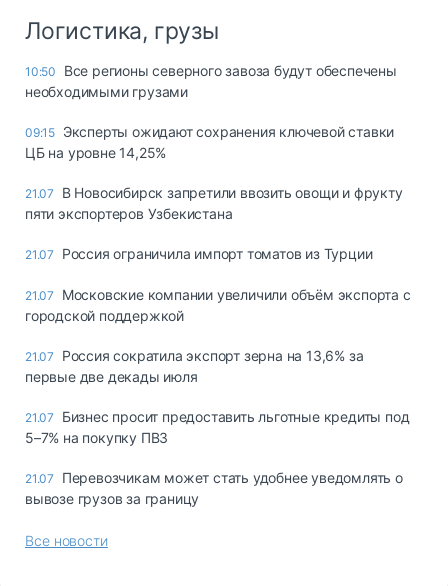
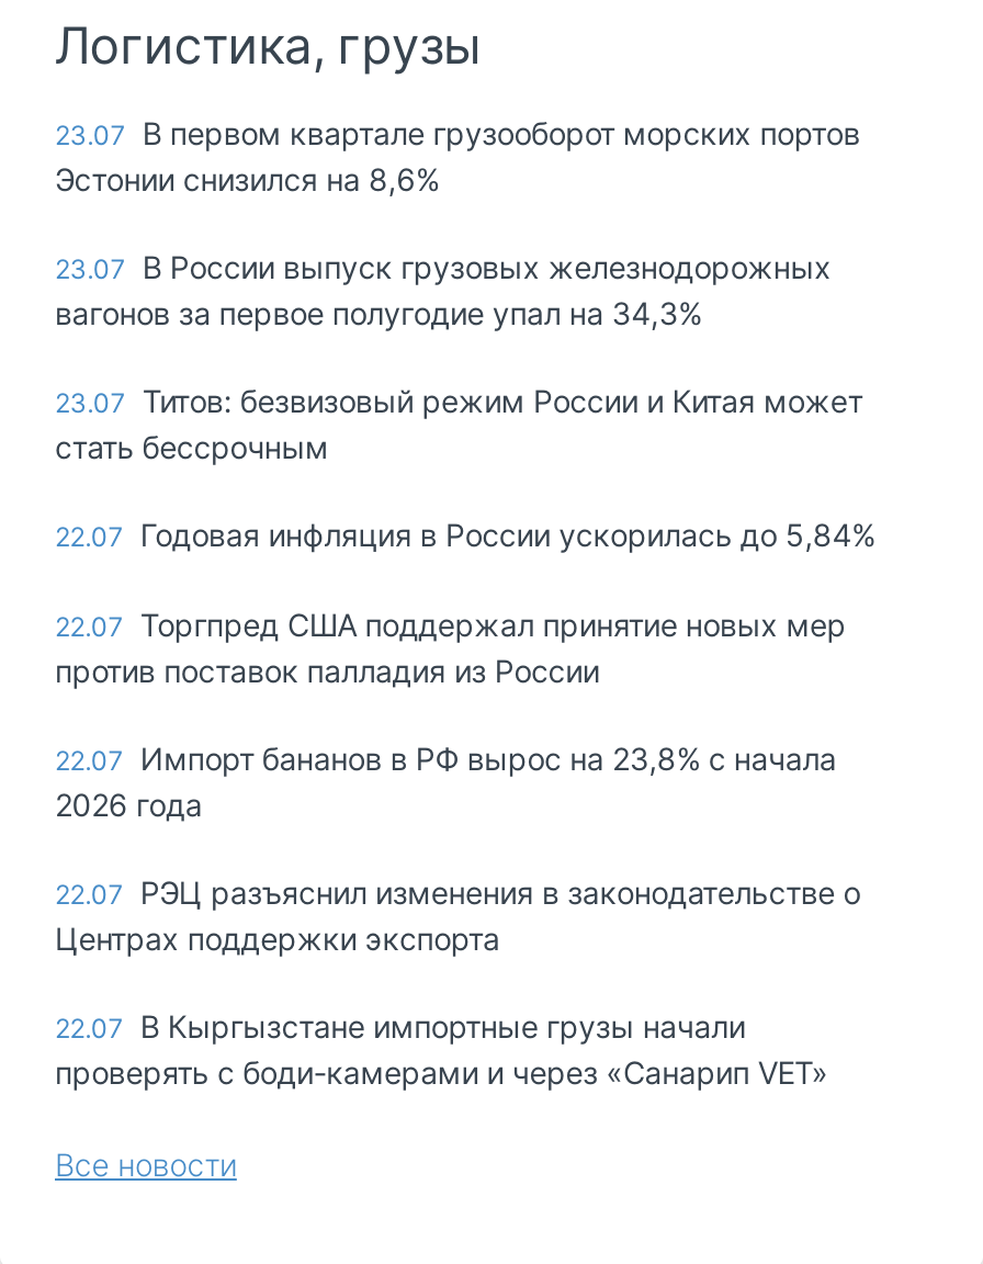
- 10:50 Все регионы северного завоза будут обеспечены
- необходимыми грузами
+ 23.07 В первом квартале грузооборот морских портов
+ Эстонии снизился на 8,6%

- 09:15 Эксперты ожидают сохранения ключевой ставки
- ЦБ на уровне 14,25%
+ 23.07 В России выпуск грузовых железнодорожных
+ вагонов за первое полугодие упал на 34,3%

- 21.07 В Новосибирск запретили ввозить овощи и фрукту
- пяти экспортеров Узбекистана
+ 23.07 Титов: безвизовый режим России и Китая может
+ стать бессрочным

- 21.07 Россия ограничила импорт томатов из Турции
+ 22.07 Годовая инфляция в России ускорилась до 5,84%

- 21.07 Московские компании увеличили объём экспорта с
- городской поддержкой
+ 22.07 Торгпред США поддержал принятие новых мер
+ против поставок палладия из России

- 21.07 Россия сократила экспорт зерна на 13,6% за
- первые две декады июля
+ 22.07 Импорт бананов в РФ вырос на 23,8% с начала
+ 2026 года

- 21.07 Бизнес просит предоставить льготные кредиты под
- 5–7% на покупку ПВЗ
+ 22.07 РЭЦ разъяснил изменения в законодательстве о
+ Центрах поддержки экспорта

- 21.07 Перевозчикам может стать удобнее уведомлять о
- вывозе грузов за границу
+ 22.07 В Кыргызстане импортные грузы начали
+ проверять с боди-камерами и через «Санарип VET»
